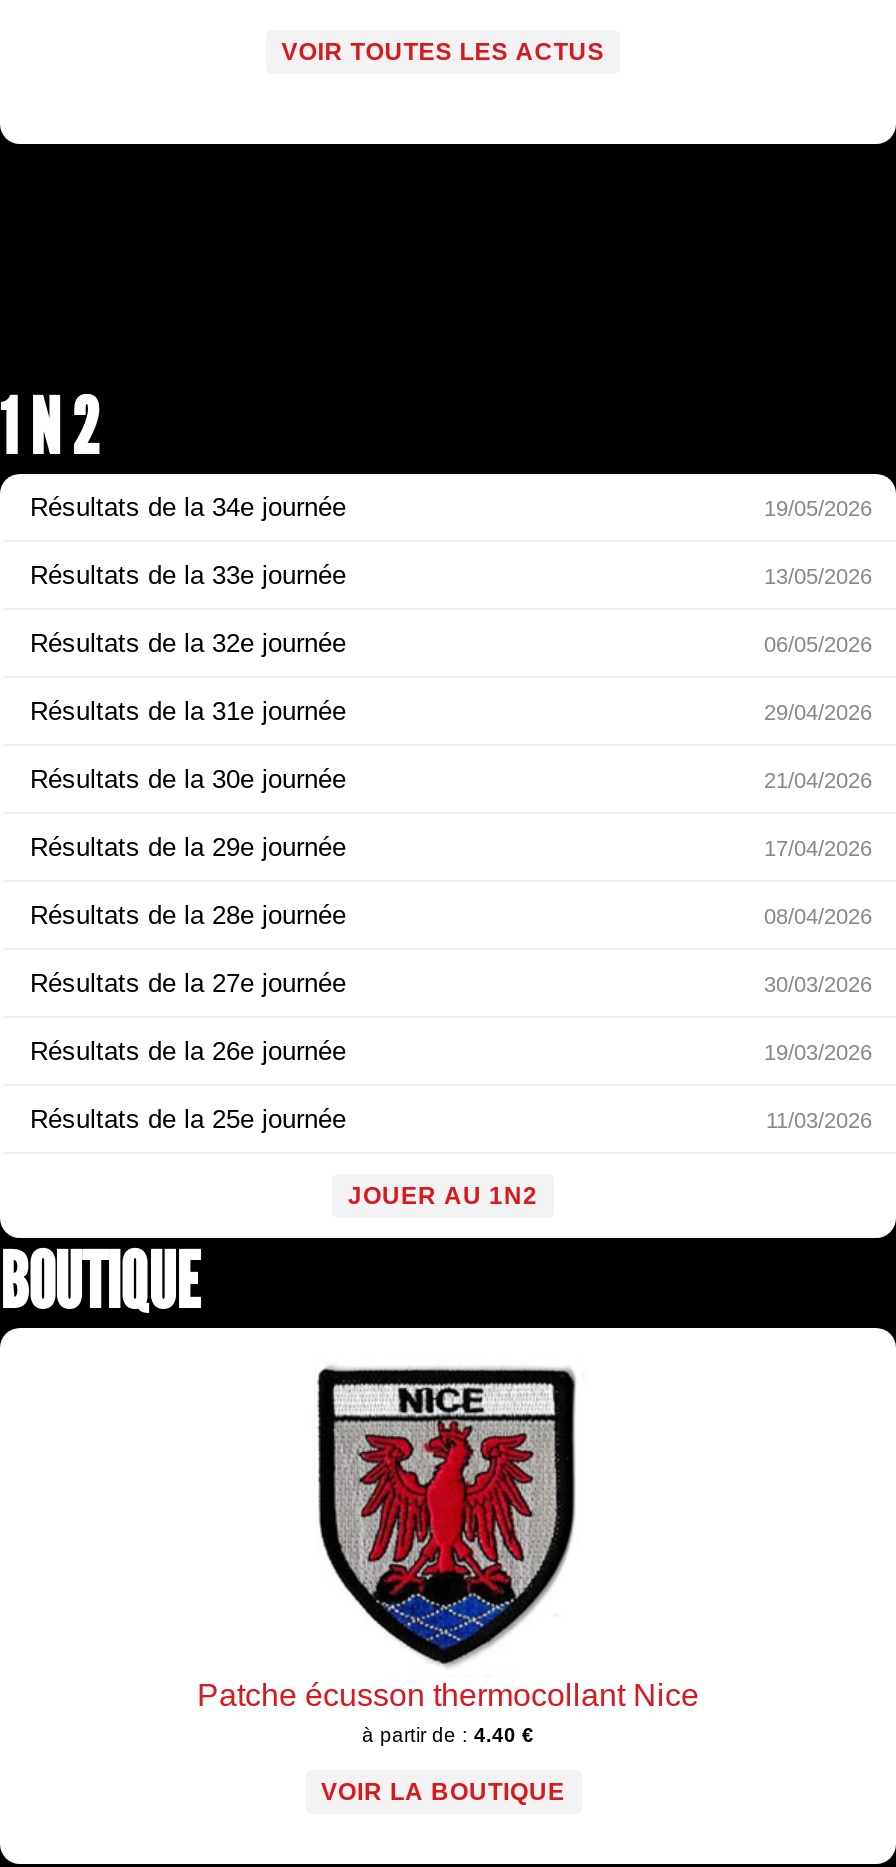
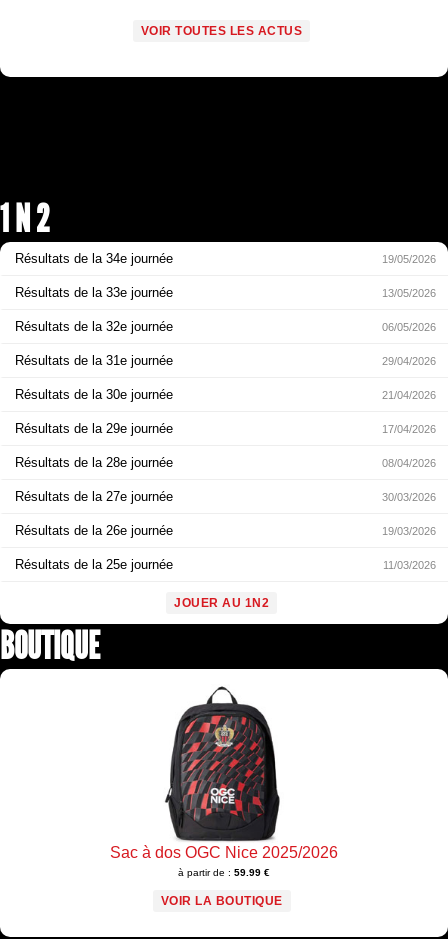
- [image]
- Patche écusson thermocollant Nice
- à partir de : 4.40 €
+ [image]
+ Sac à dos OGC Nice 2025/2026
+ à partir de : 59.99 €
